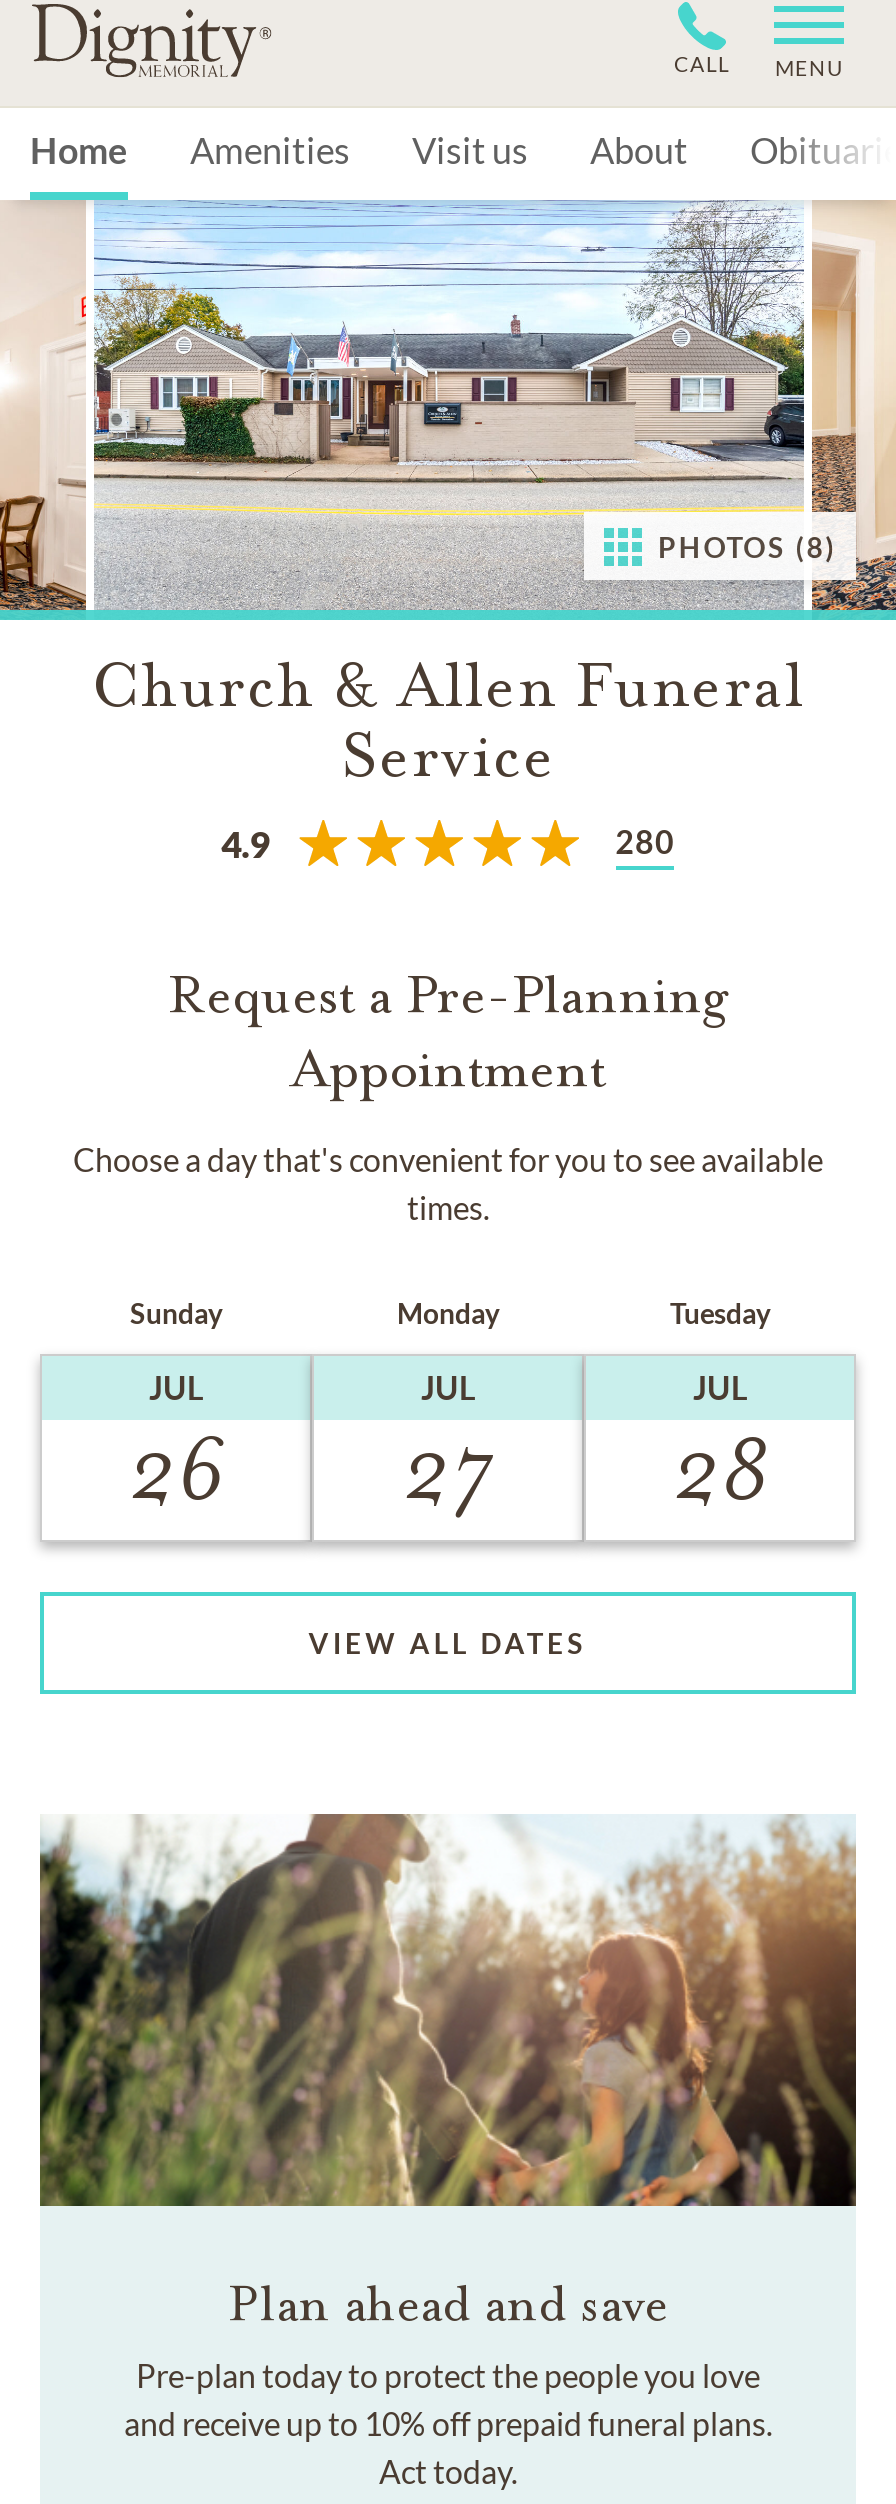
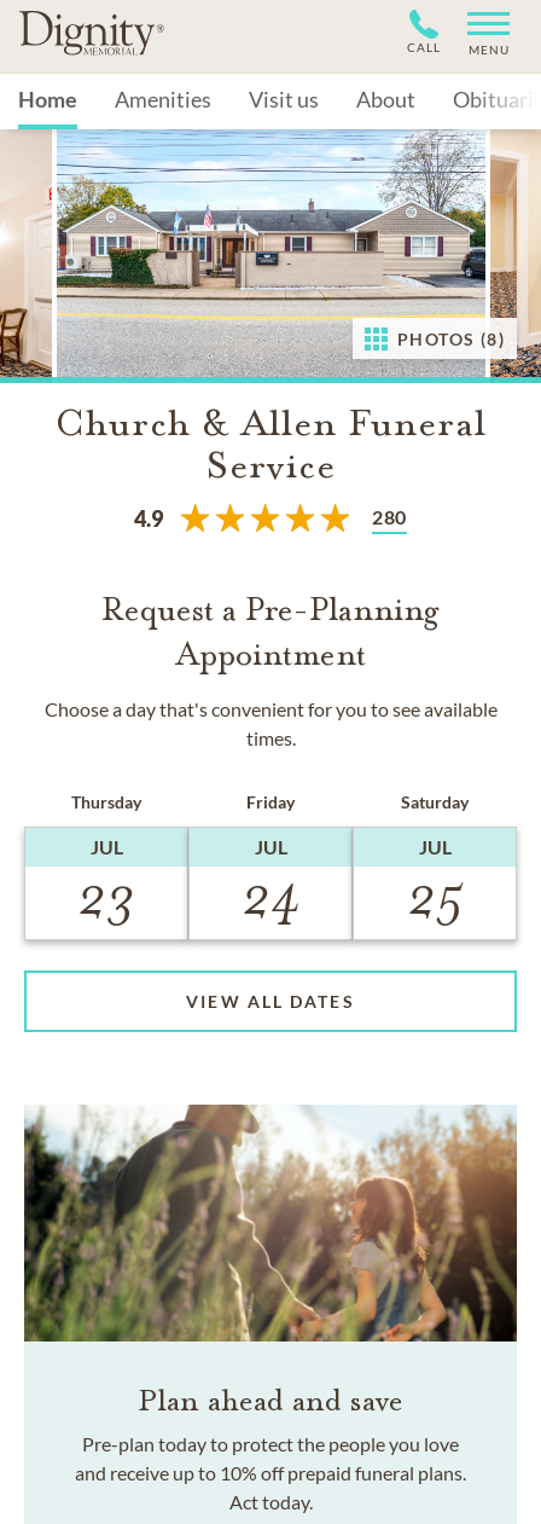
- Sunday
+ Thursday

- Monday
+ Friday

- Tuesday
+ Saturday

- 26
+ 23

- 27
+ 24

- 28
+ 25
